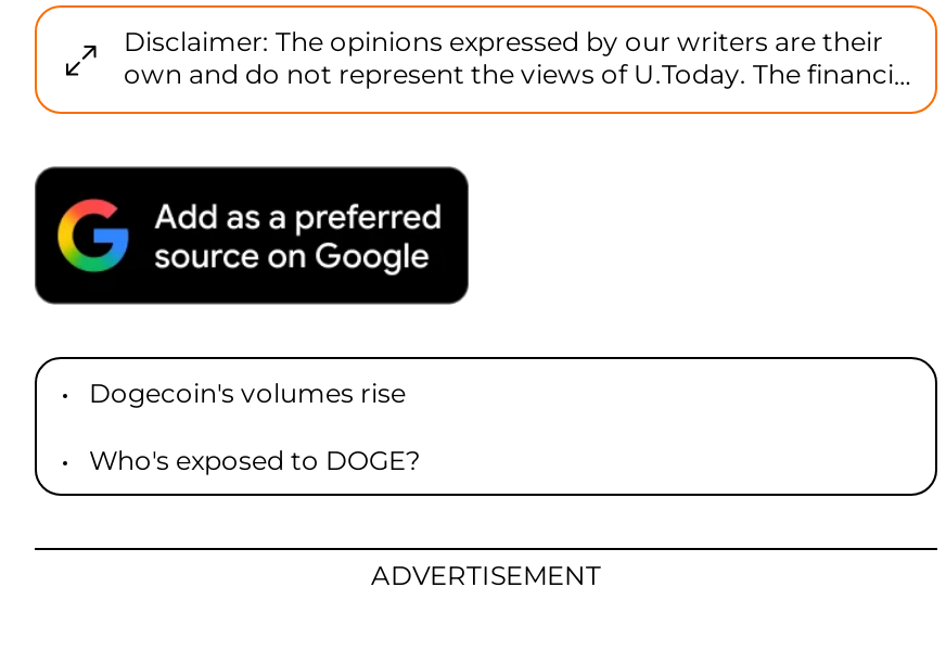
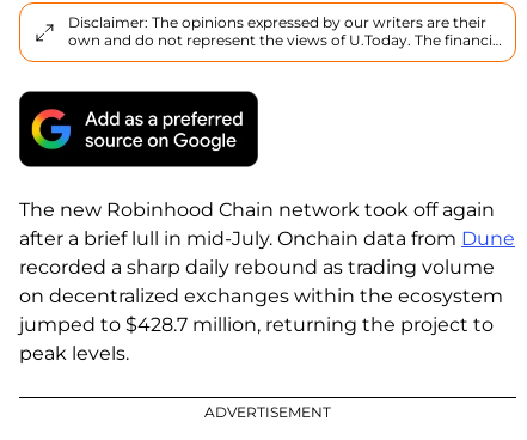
- Dogecoin's volumes rise
- Who's exposed to DOGE?
+ The new Robinhood Chain network took off again
+ after a brief lull in mid-July. Onchain data from Dune
+ recorded a sharp daily rebound as trading volume
+ on decentralized exchanges within the ecosystem
+ jumped to $428.7 million, returning the project to
+ peak levels.
